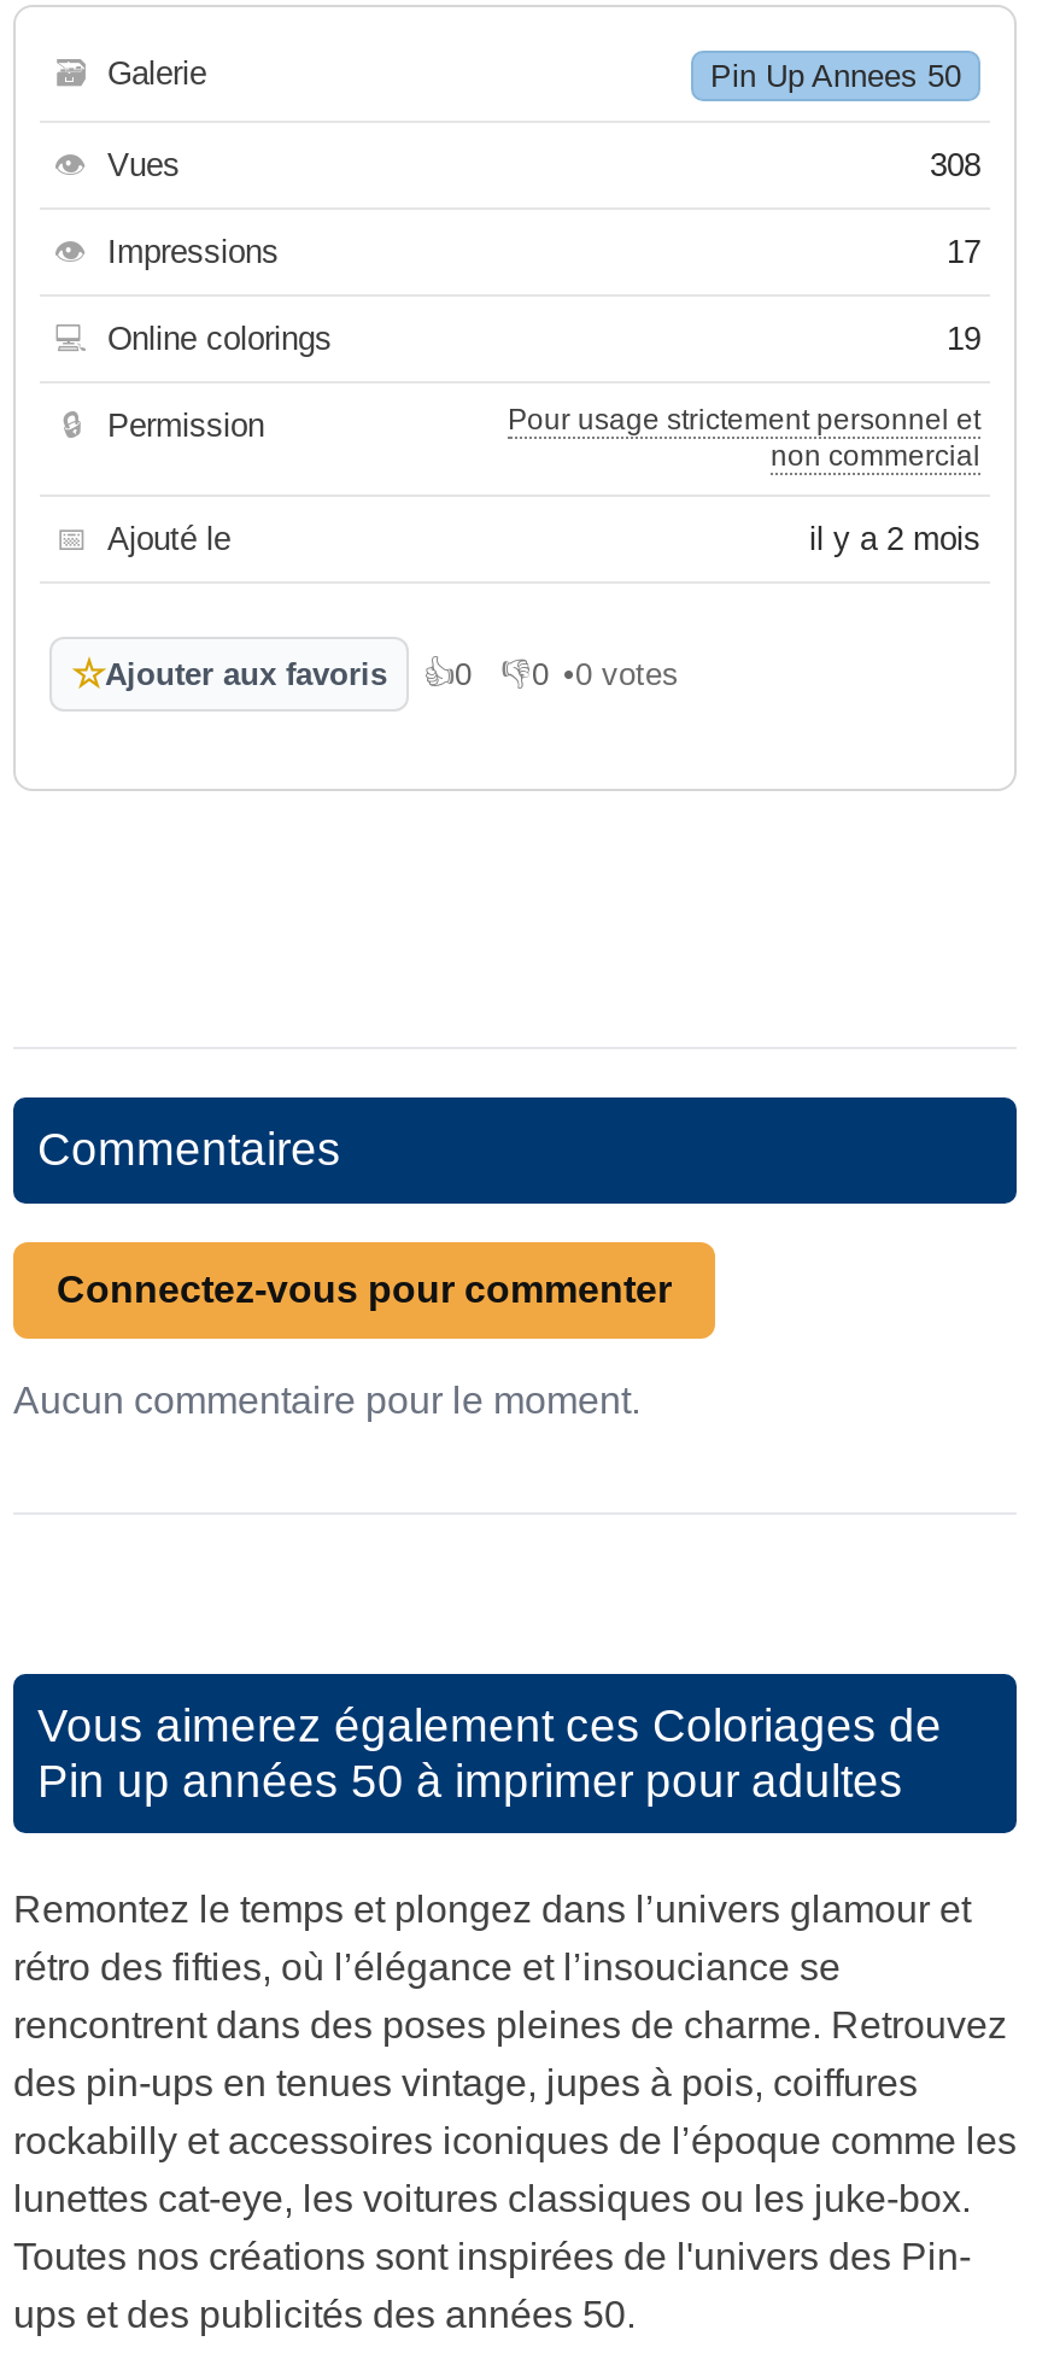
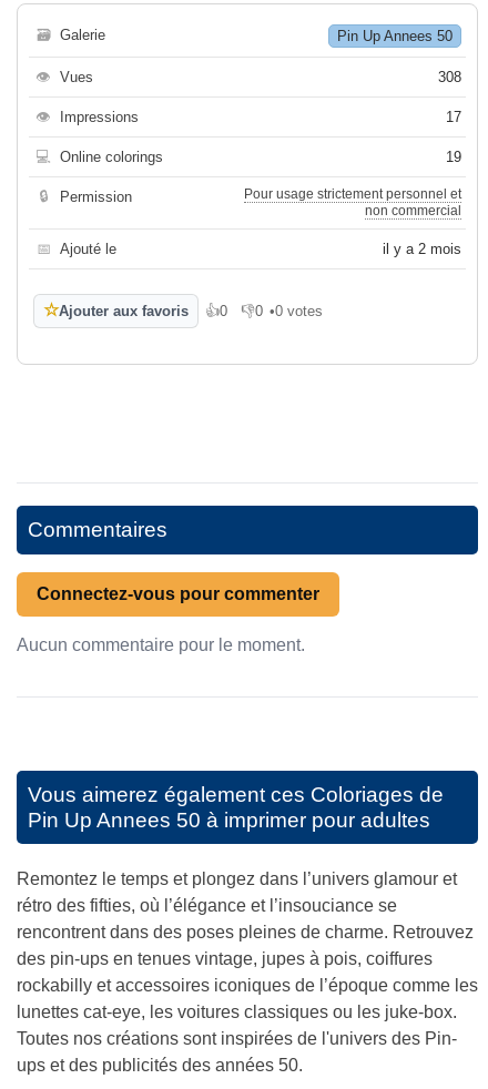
- Pin up années 50 à imprimer pour adultes
+ Pin Up Annees 50 à imprimer pour adultes
